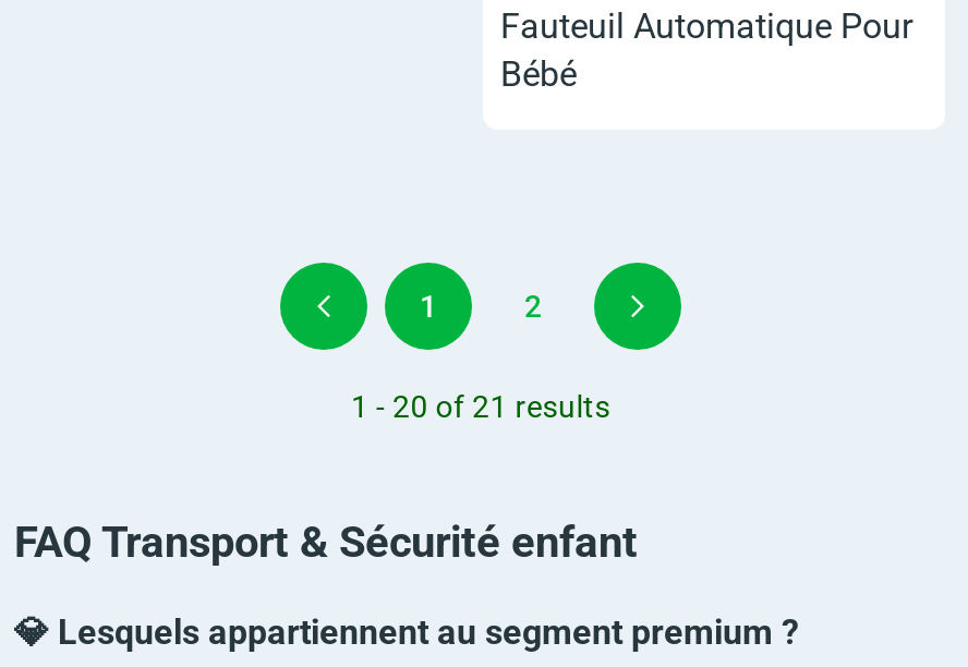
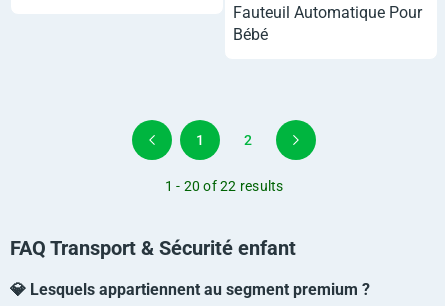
- 1 - 20 of 21 results
+ 1 - 20 of 22 results
